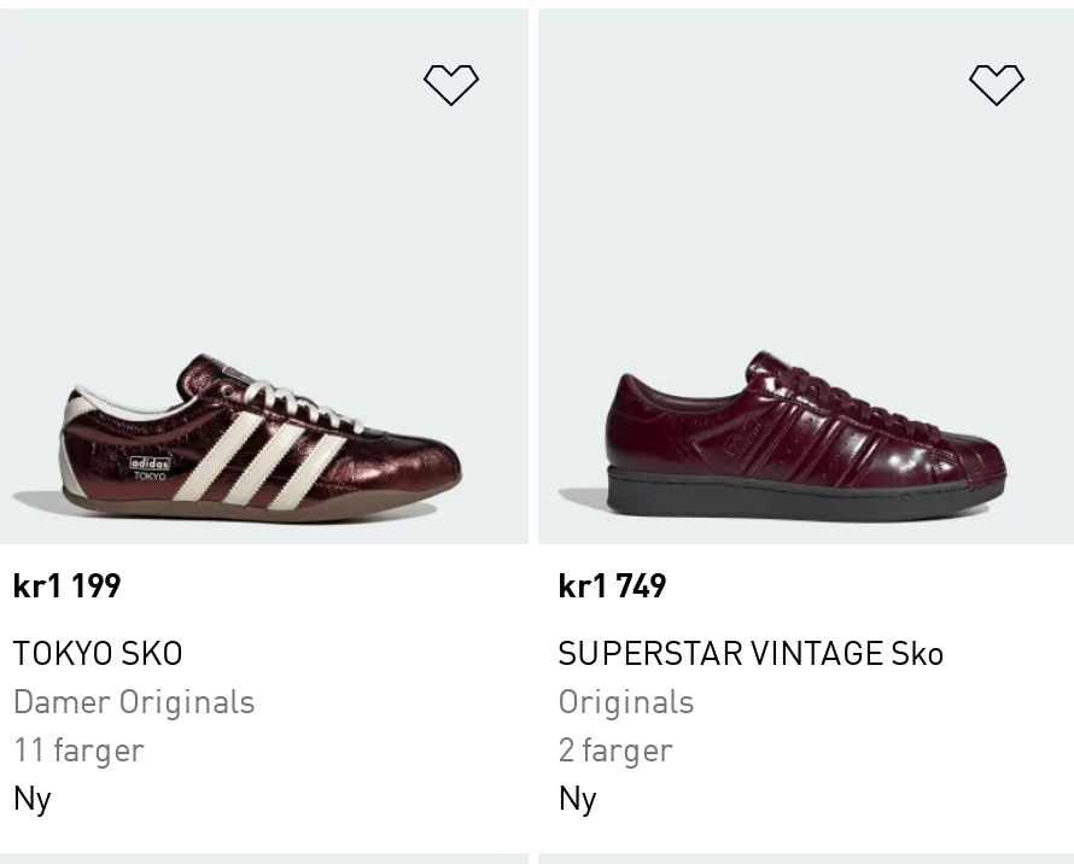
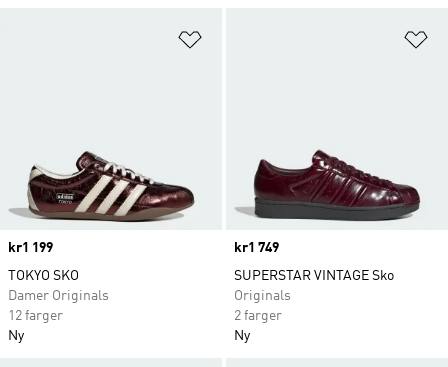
- 11 farger
+ 12 farger
